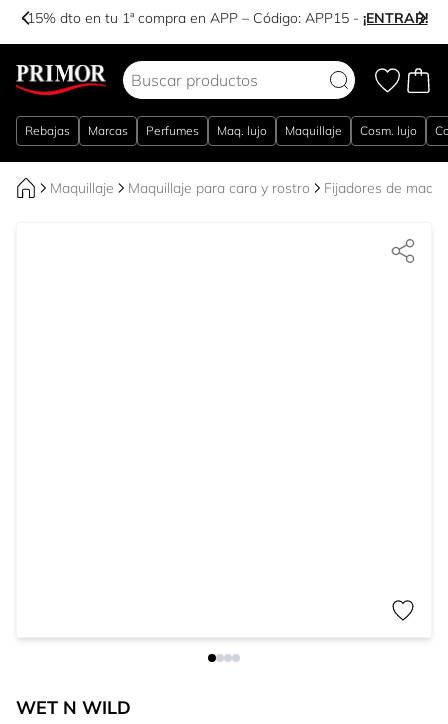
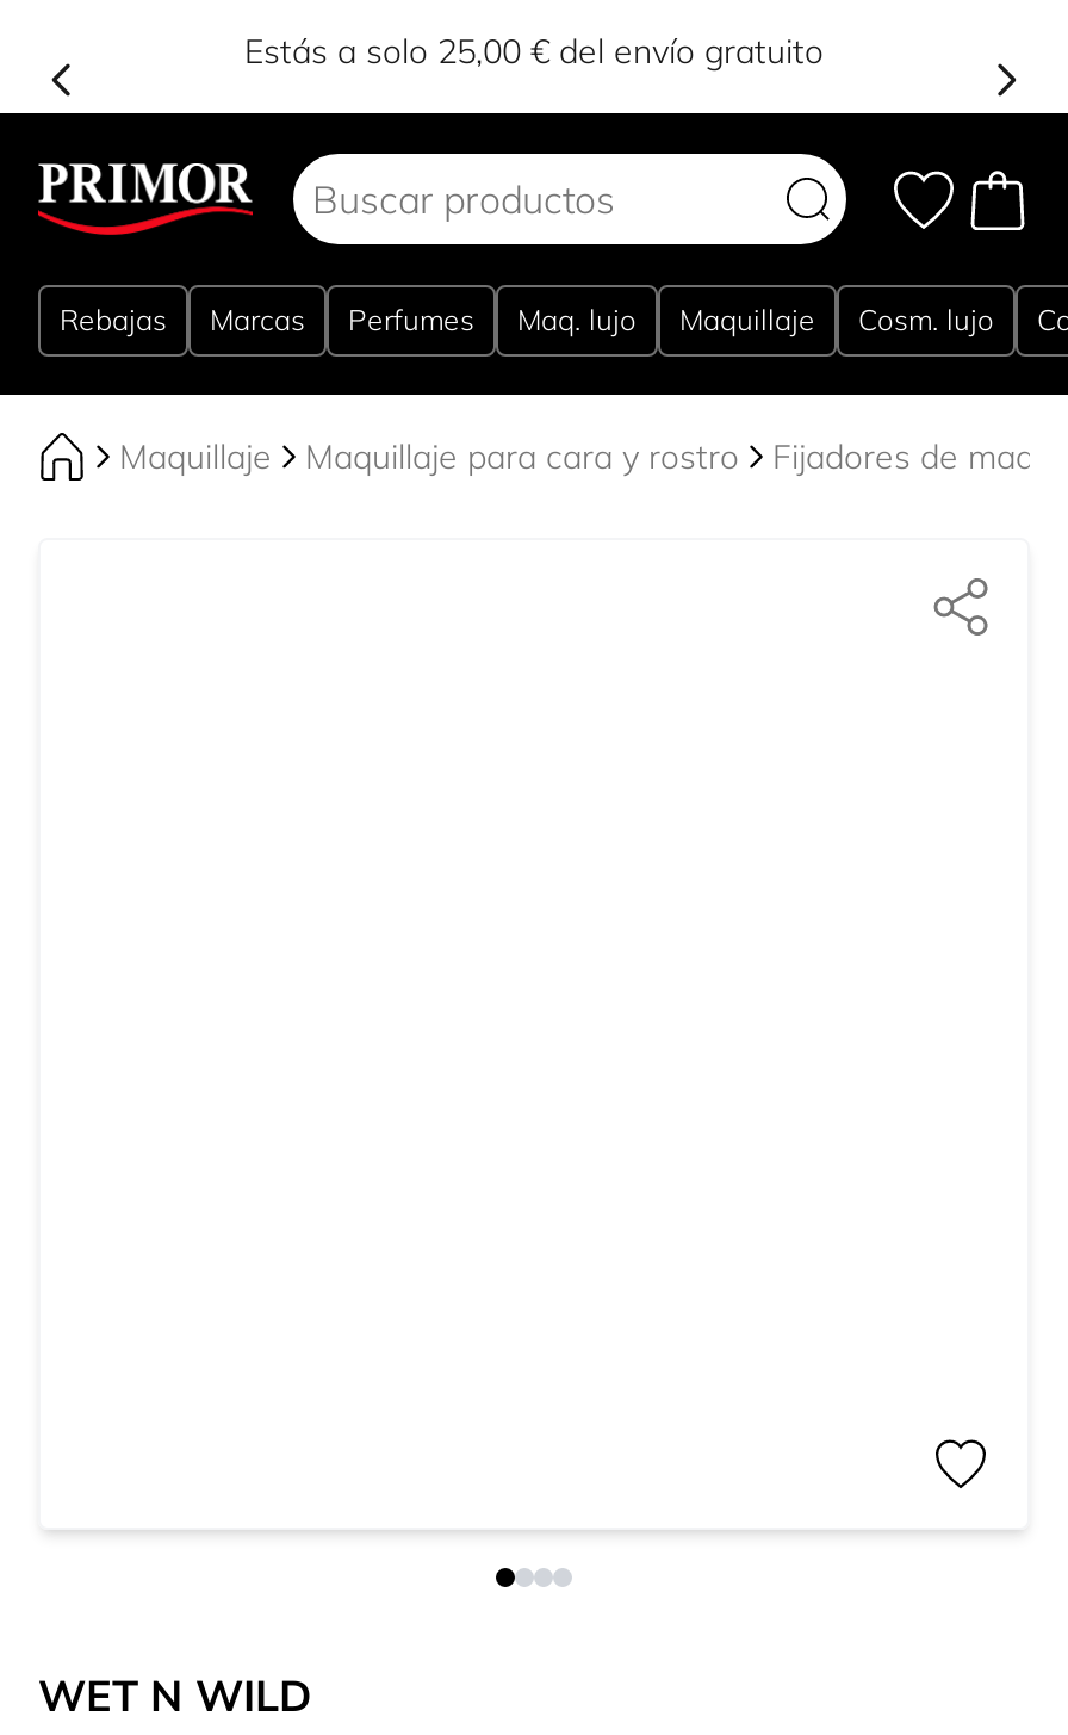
- -15% dto en tu 1ª compra en APP – Código: APP15 - ¡ENTRAR!
+ Estás a solo 25,00 € del envío gratuito
